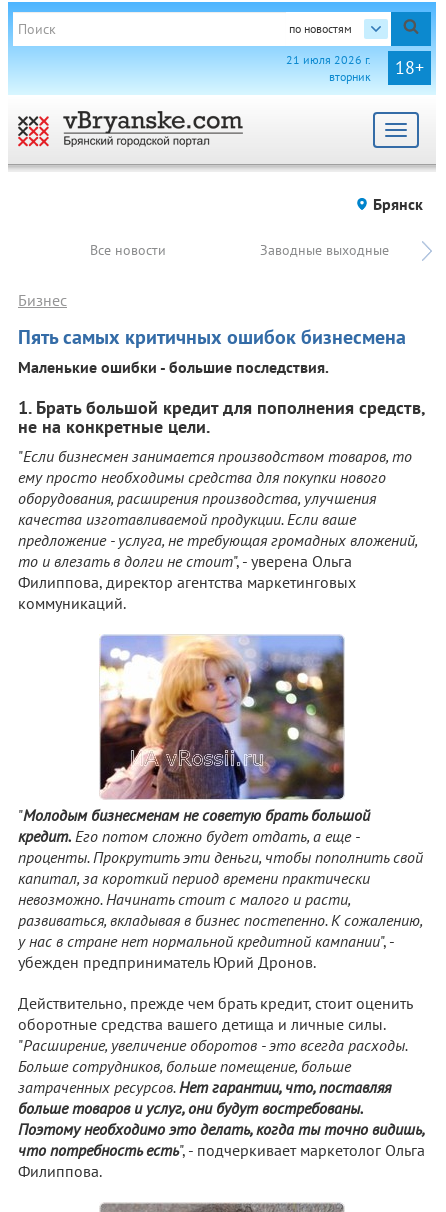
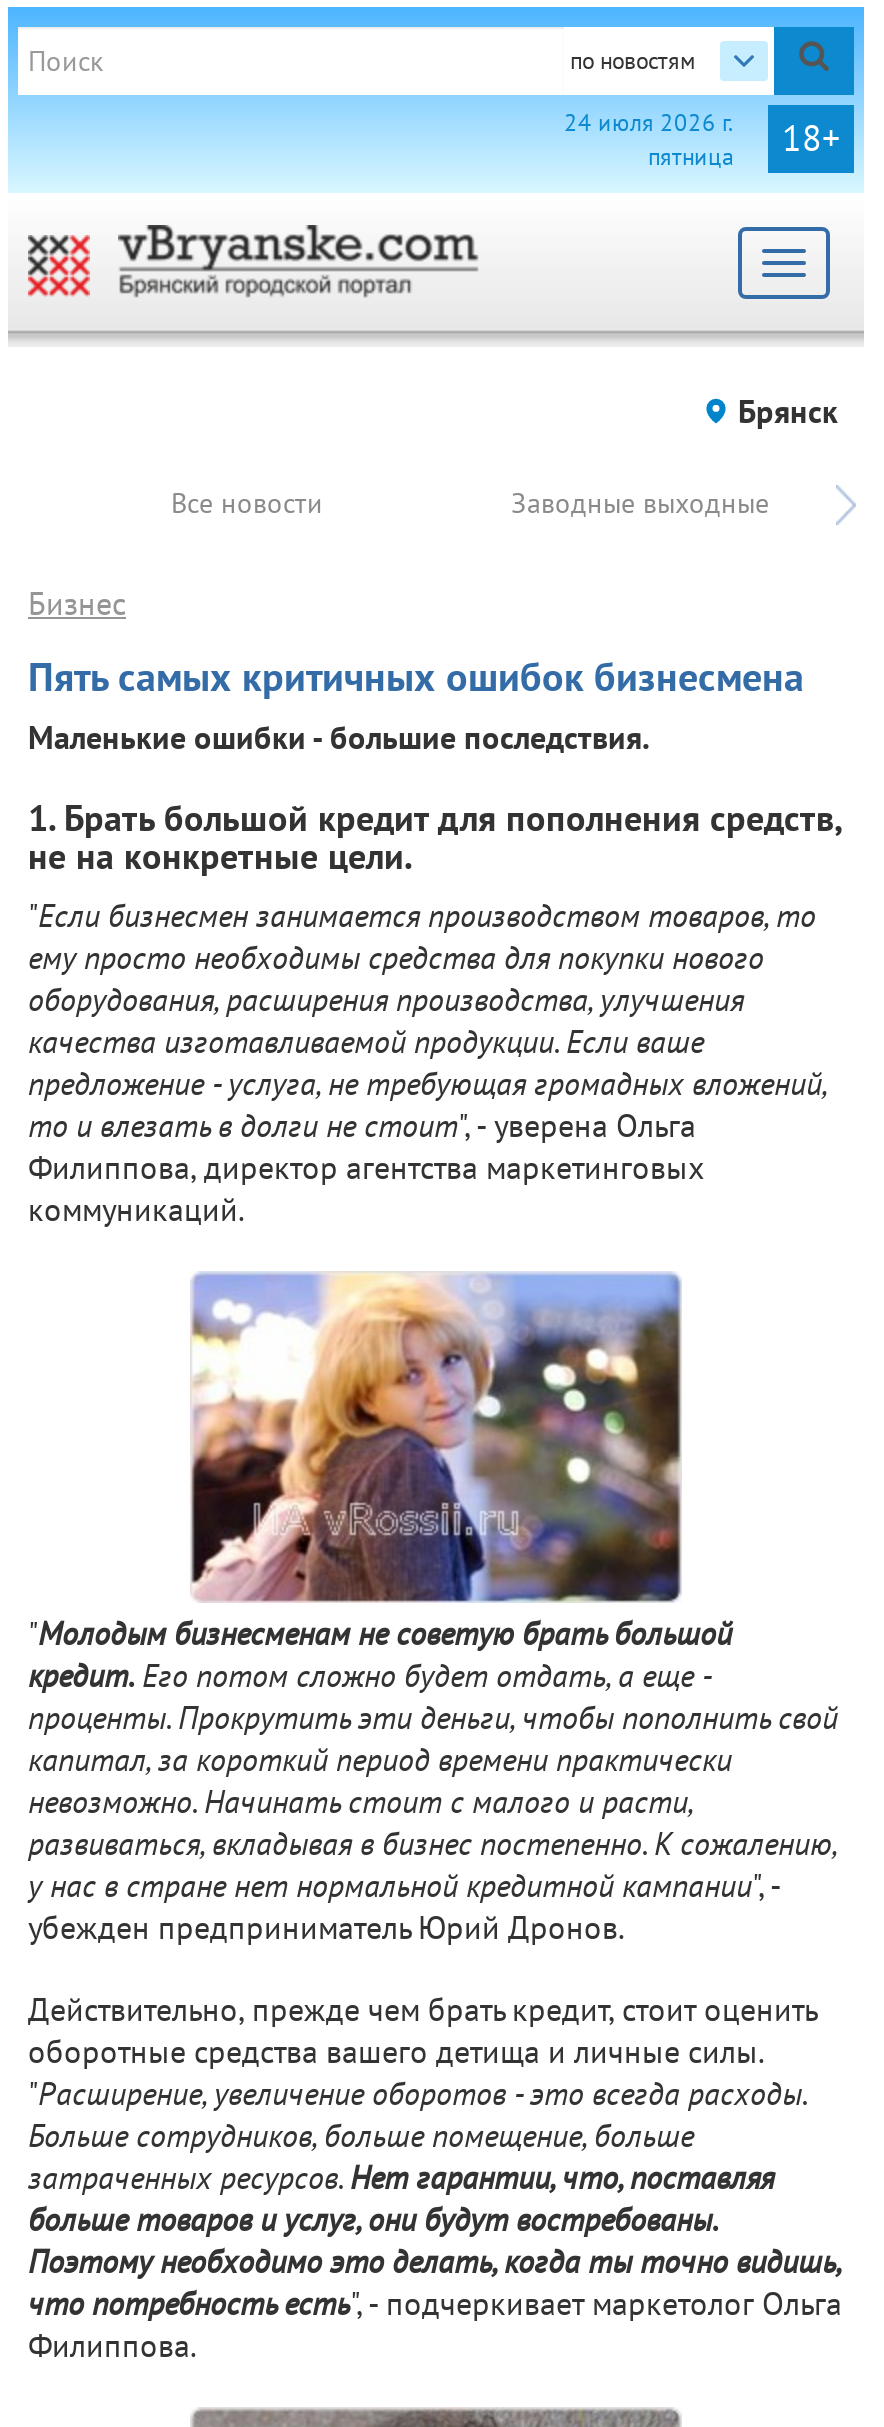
- 21 июля 2026 г.
- вторник
+ 24 июля 2026 г.
+ пятница
